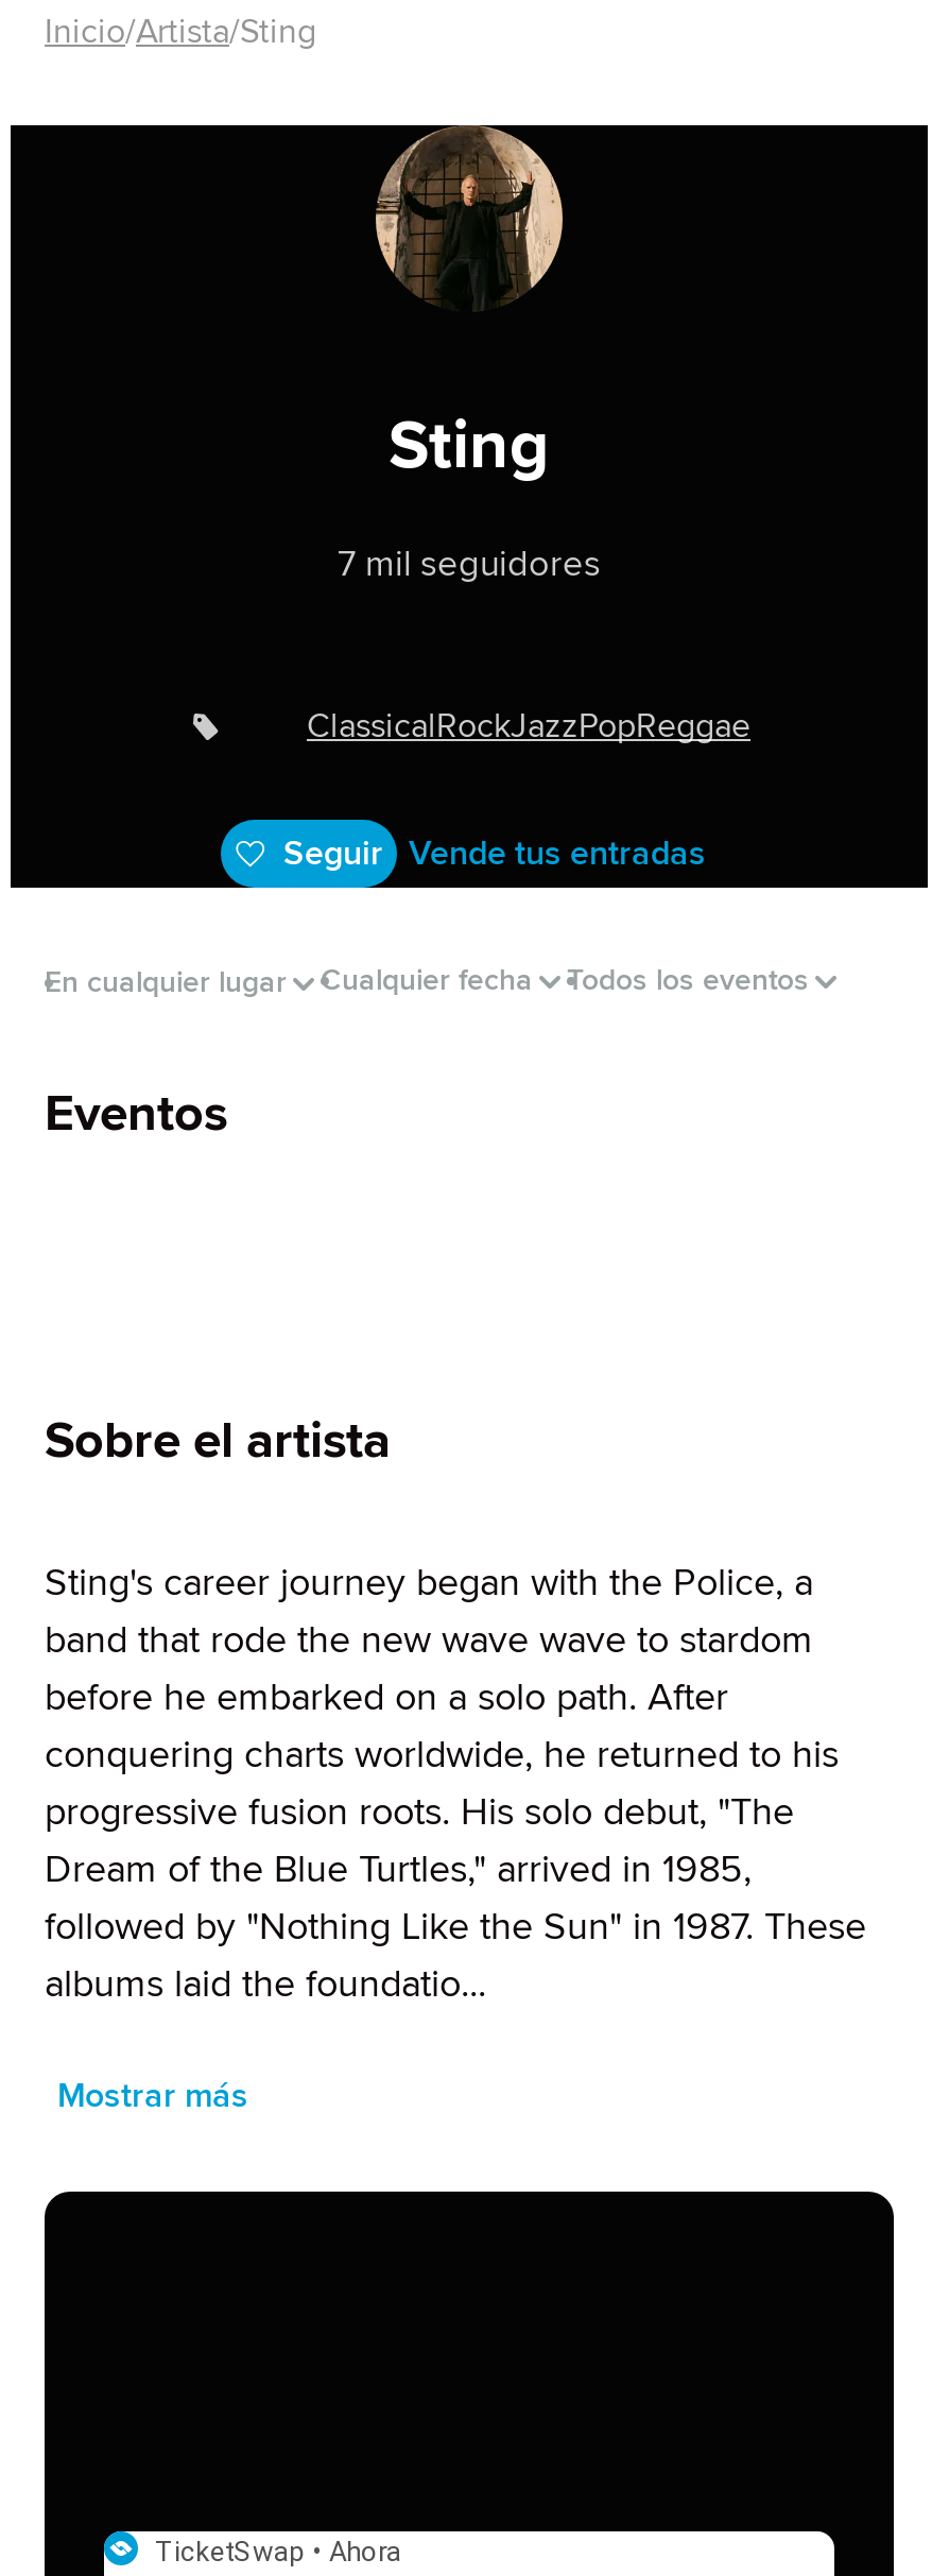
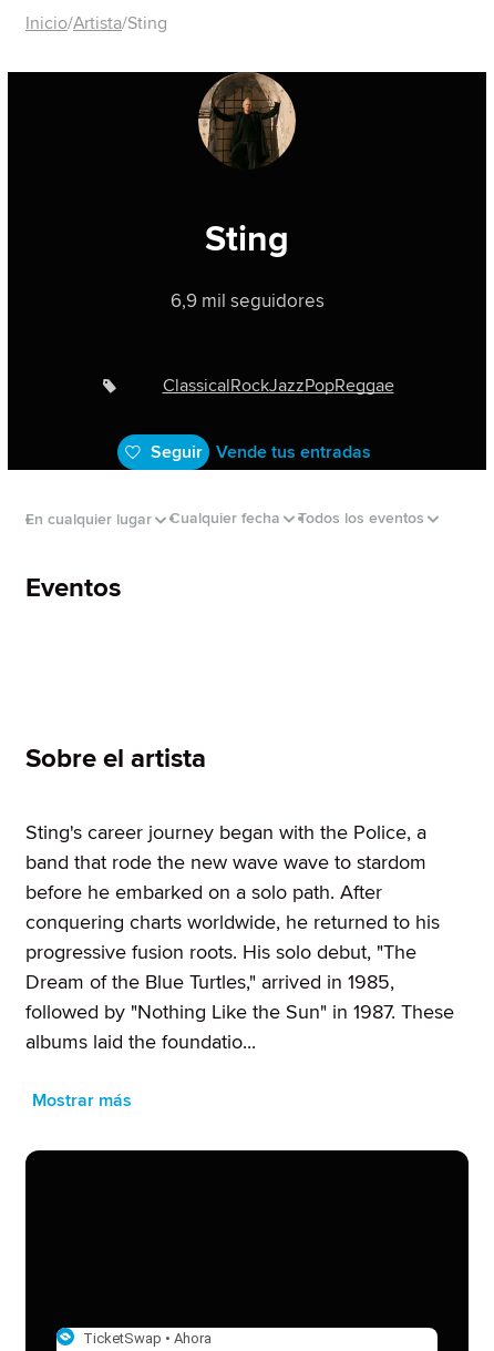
- 7 mil seguidores
+ 6,9 mil seguidores
